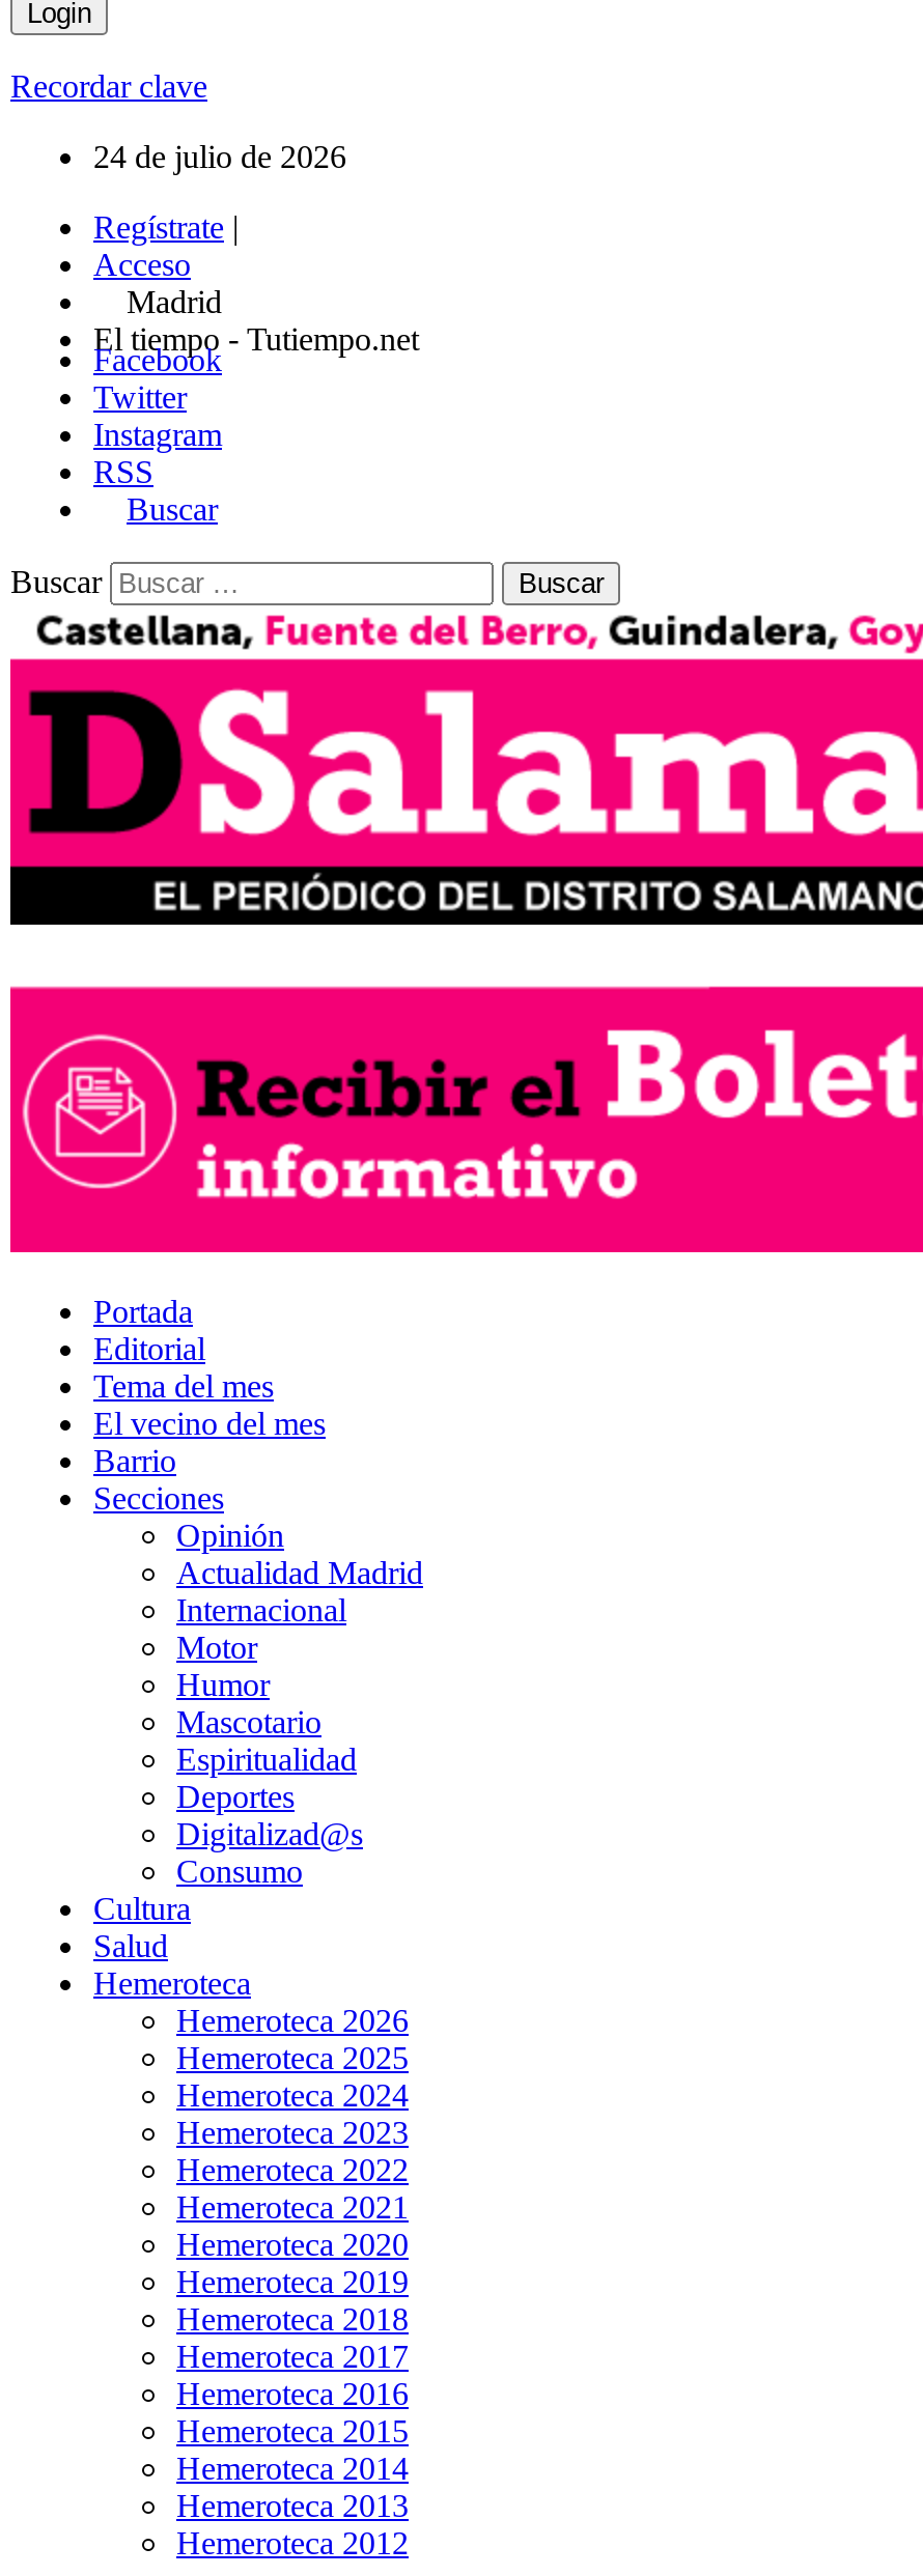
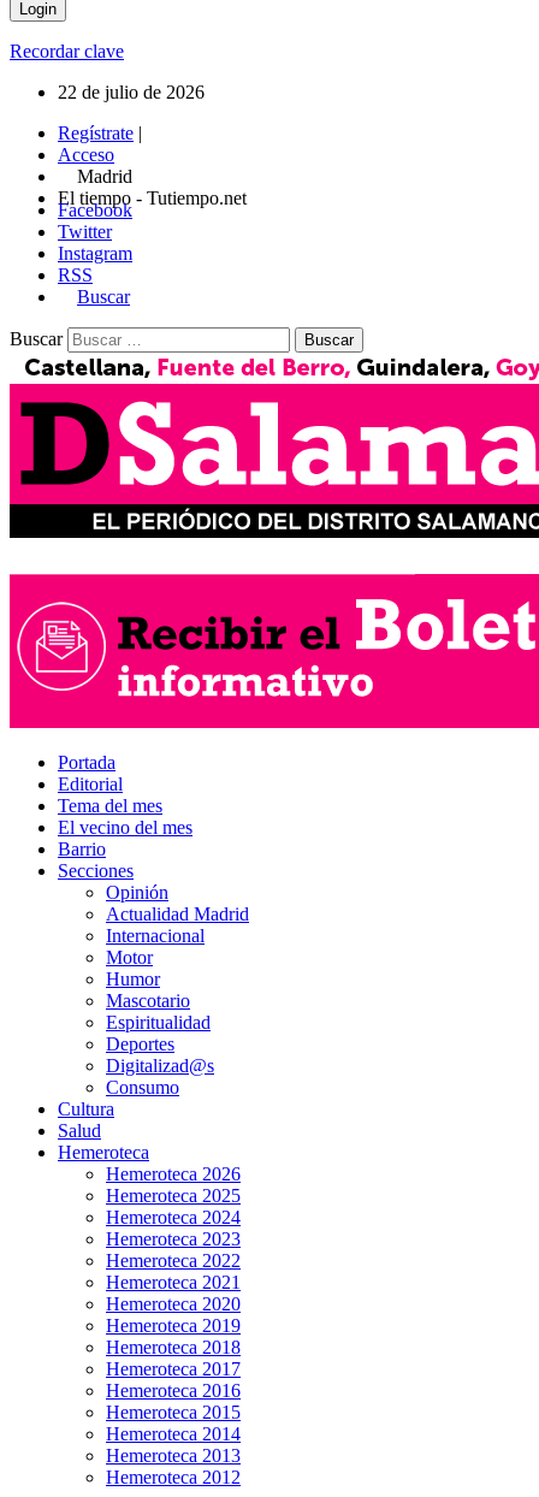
- 24 de julio de 2026
+ 22 de julio de 2026
